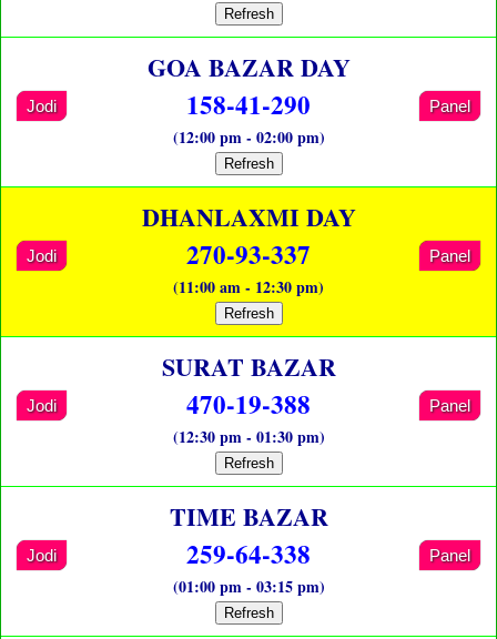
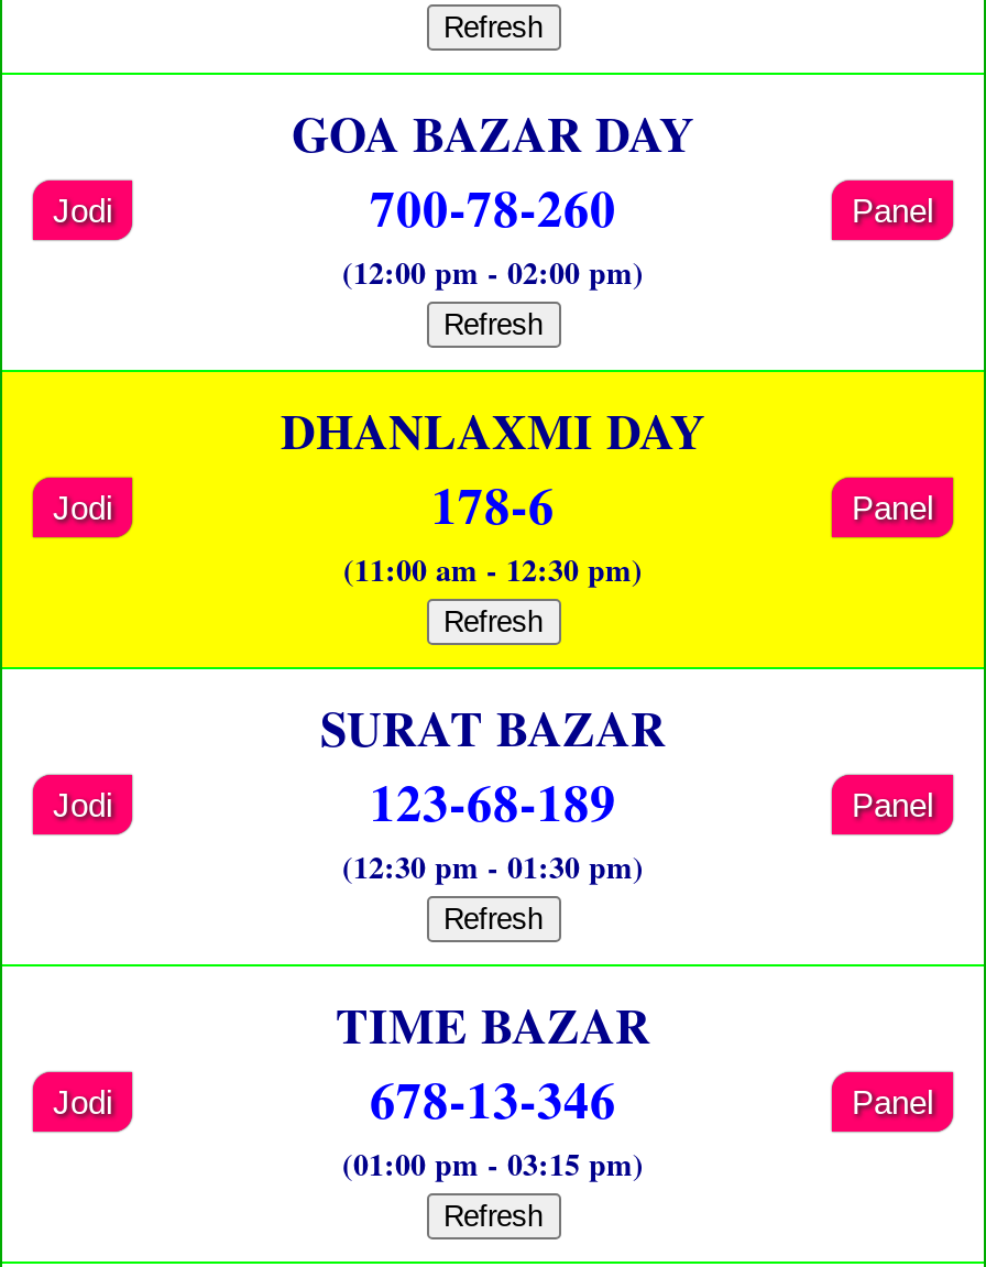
- 158-41-290
+ 700-78-260

- 270-93-337
+ 178-6

- 470-19-388
+ 123-68-189

- 259-64-338
+ 678-13-346
